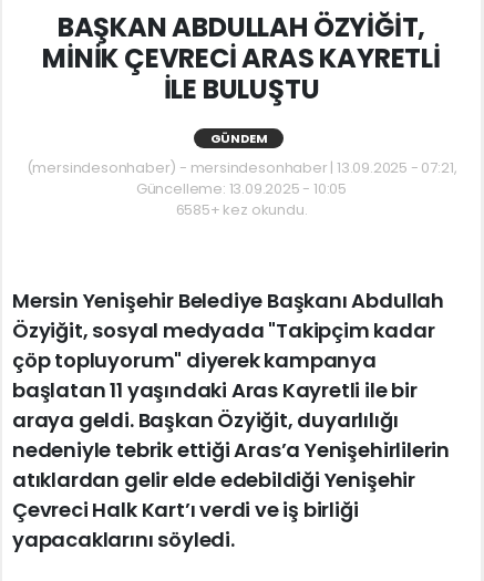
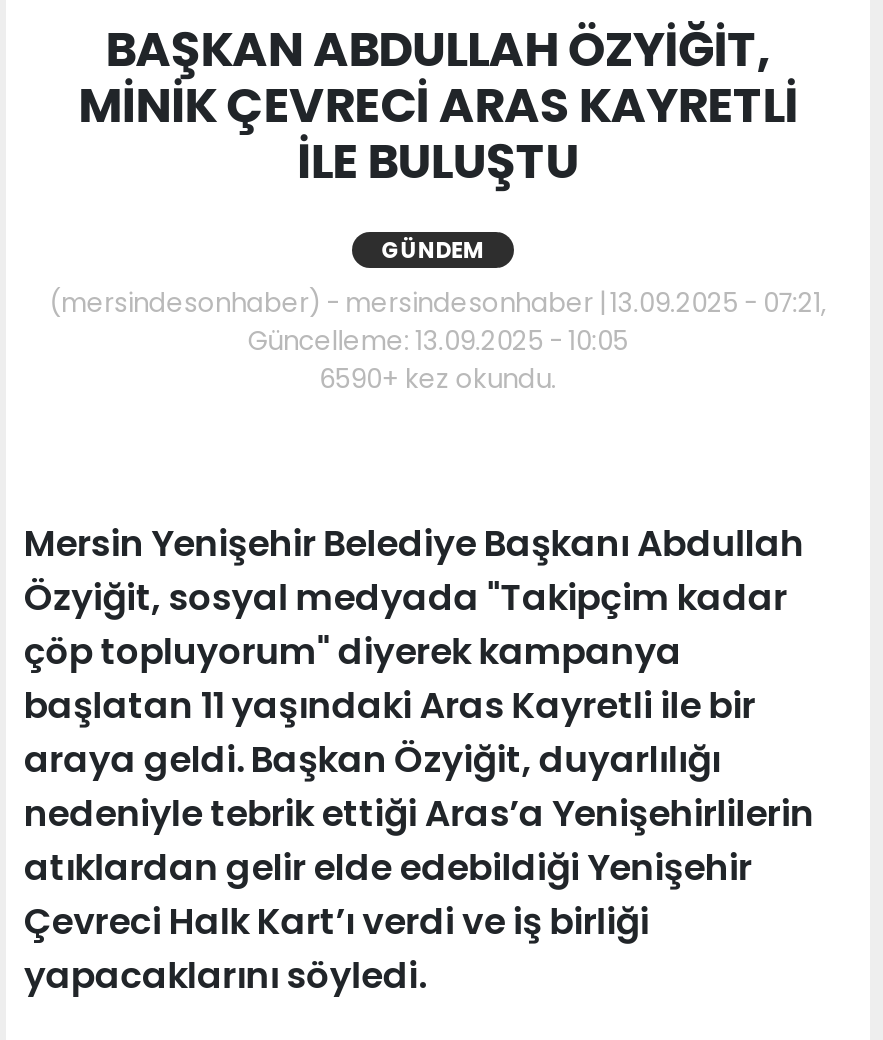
- 6585+ kez okundu.
+ 6590+ kez okundu.
